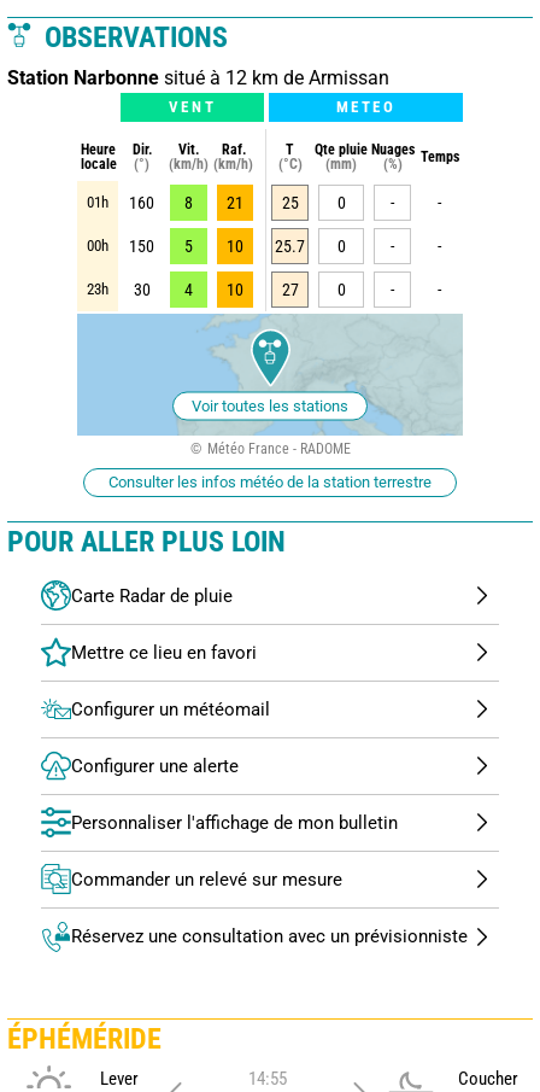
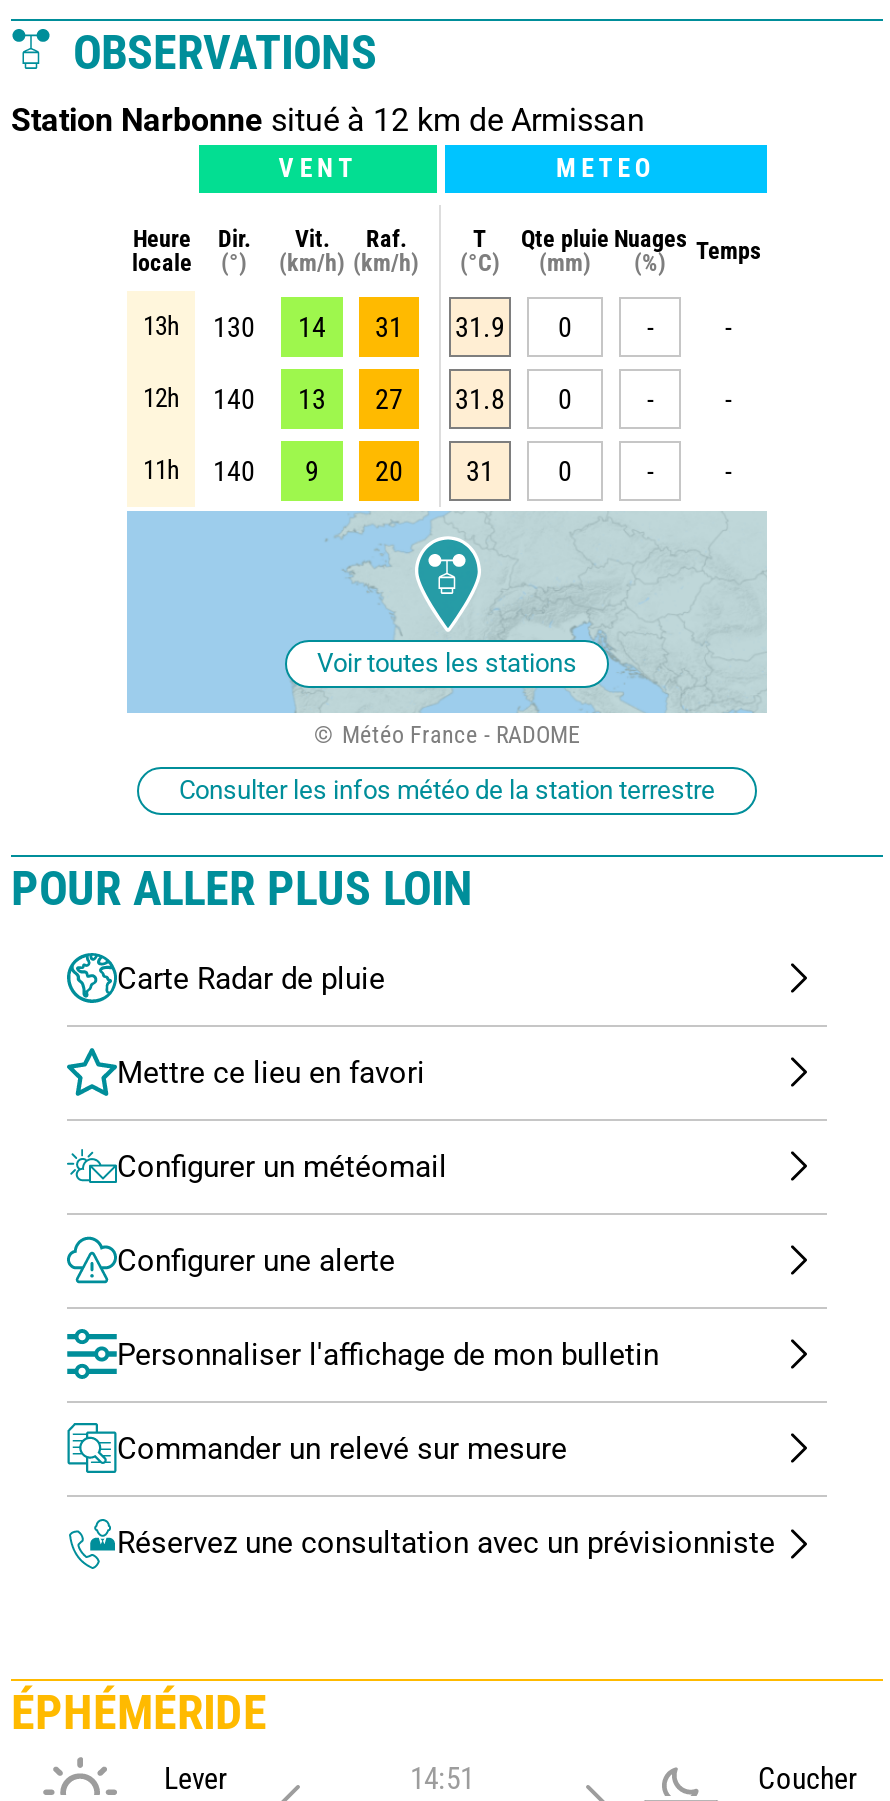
- 01h
- 160
- 8
- 21
- 25
+ 13h
+ 130
+ 14
+ 31
+ 31.9

- 00h
- 150
- 5
- 10
- 25.7
+ 12h
+ 140
+ 13
+ 27
+ 31.8

- 23h
- 30
- 4
- 10
- 27
+ 11h
+ 140
+ 9
+ 20
+ 31

- 14:55
+ 14:51
